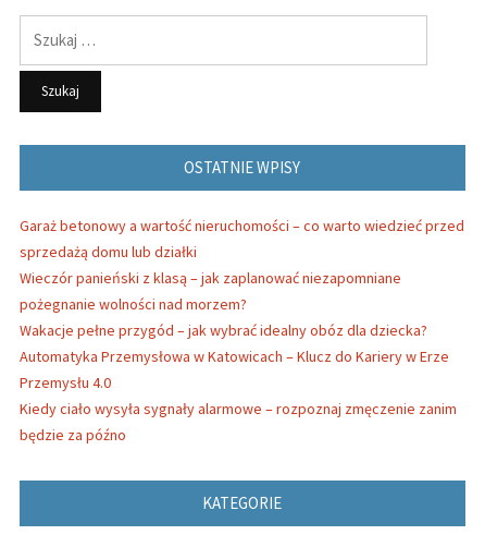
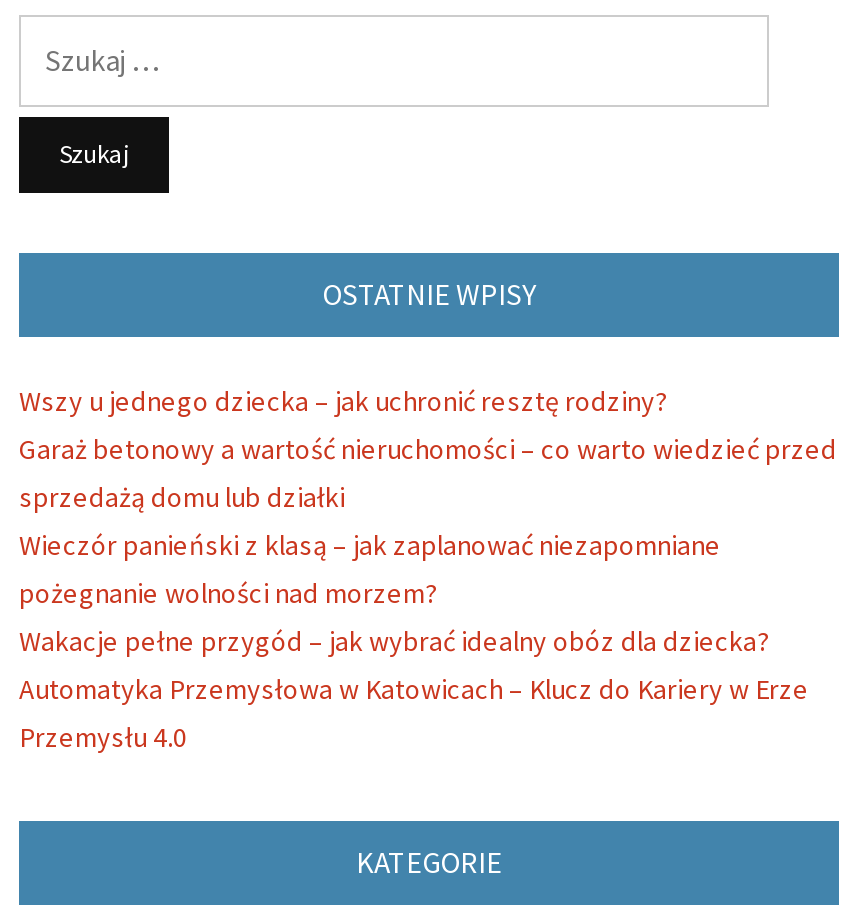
+ Wszy u jednego dziecka – jak uchronić resztę rodziny?

moved down: Garaż betonowy a wartość nieruchomości – co warto wiedzieć przed | sprzedażą domu lub działki | Wieczór panieński z klasą – jak zaplanować niezapomniane | pożegnanie wolności nad morzem? | Wakacje pełne przygód – jak wybrać idealny obóz dla dziecka? | Automatyka Przemysłowa w Katowicach – Klucz do Kariery w Erze | Przemysłu 4.0

- Kiedy ciało wysyła sygnały alarmowe – rozpoznaj zmęczenie zanim
- będzie za późno
